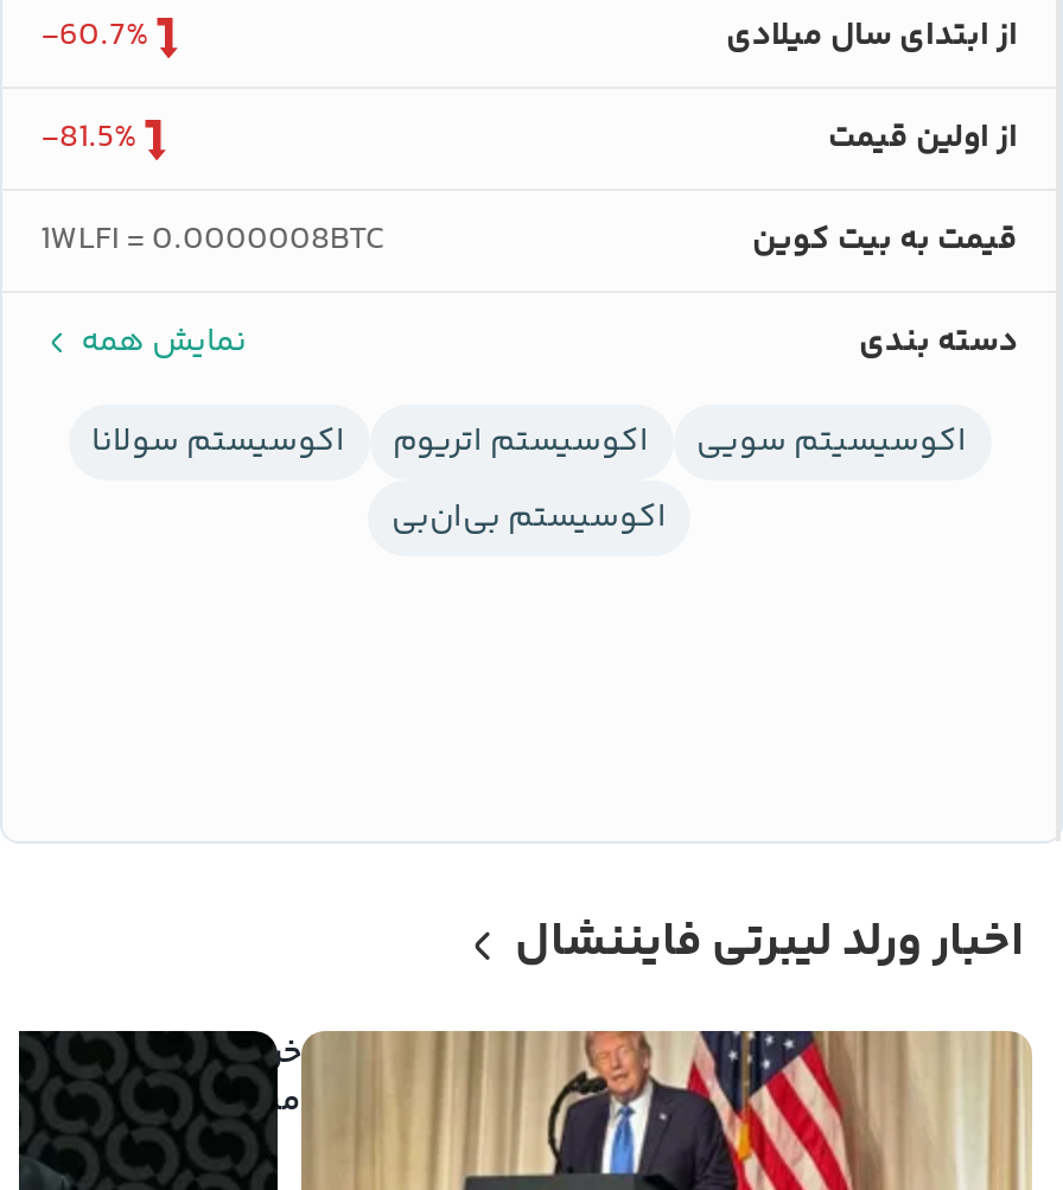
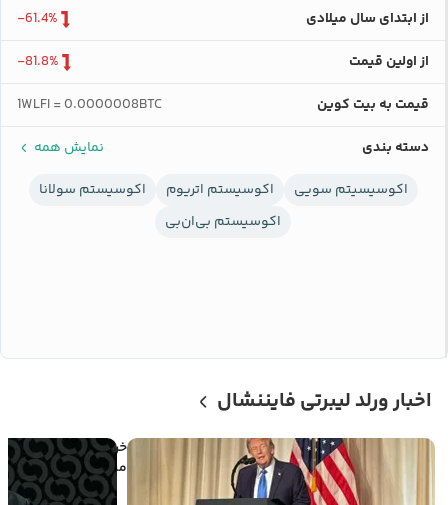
- -60.7%
+ -61.4%

- -81.5%
+ -81.8%
